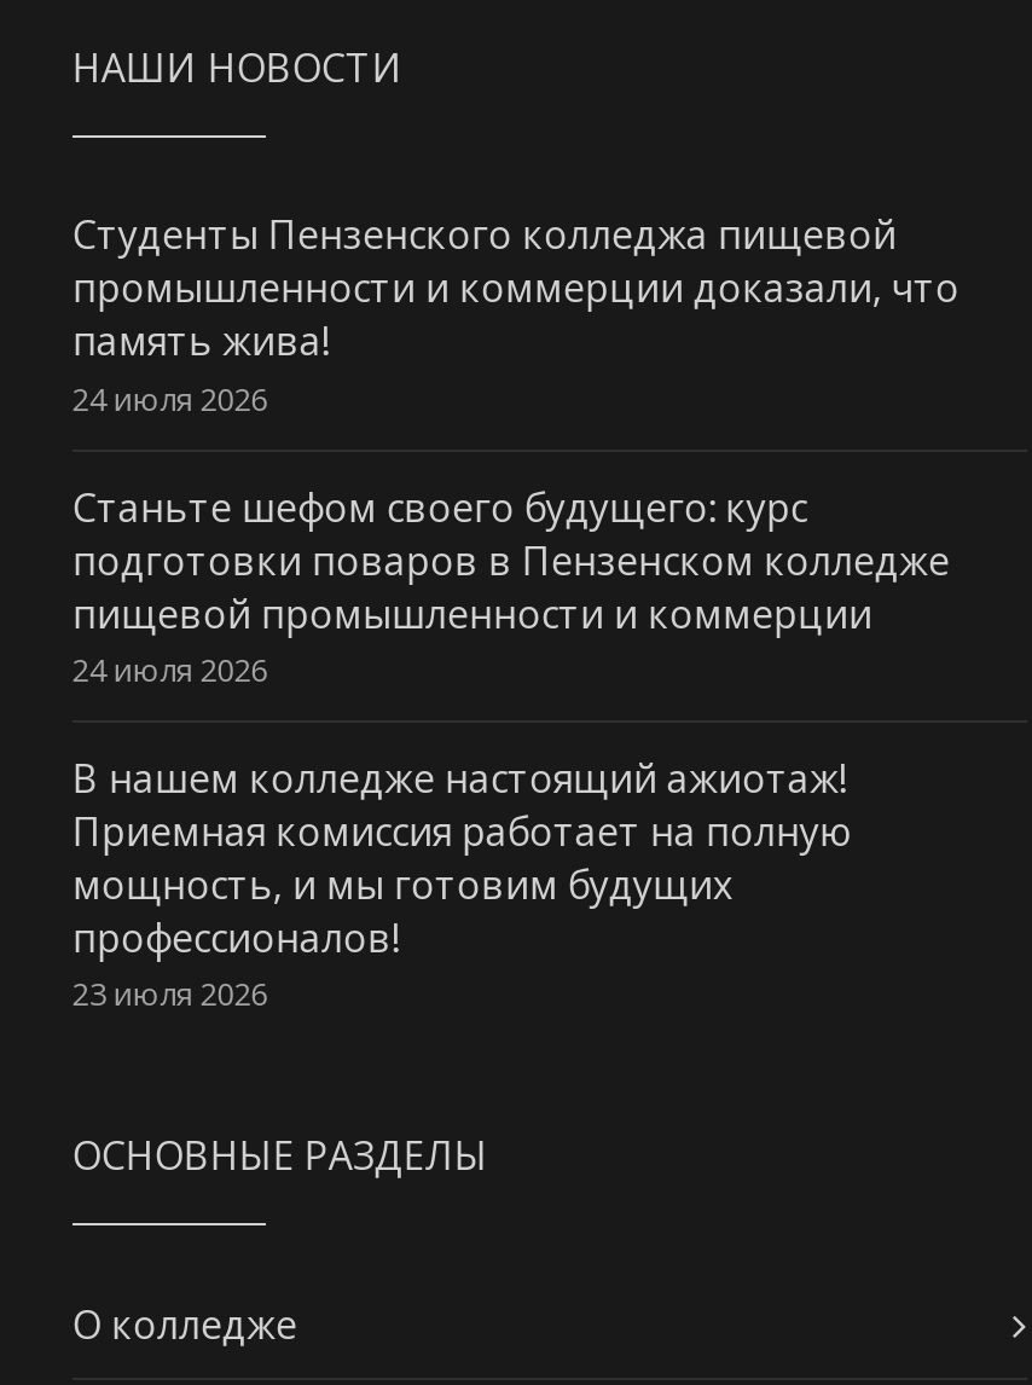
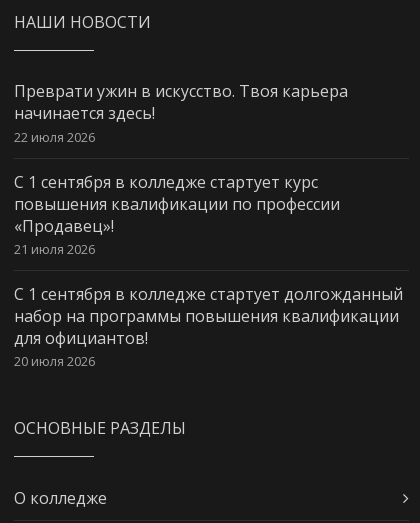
- Студенты Пензенского колледжа пищевой
- промышленности и коммерции доказали, что
- память жива!
- 24 июля 2026
+ Преврати ужин в искусство. Твоя карьера
+ начинается здесь!
+ 22 июля 2026

- Станьте шефом своего будущего: курс
- подготовки поваров в Пензенском колледже
- пищевой промышленности и коммерции
- 24 июля 2026
+ С 1 сентября в колледже стартует курс
+ повышения квалификации по профессии
+ «Продавец»!
+ 21 июля 2026

- В нашем колледже настоящий ажиотаж!
- Приемная комиссия работает на полную
- мощность, и мы готовим будущих
- профессионалов!
- 23 июля 2026
+ С 1 сентября в колледже стартует долгожданный
+ набор на программы повышения квалификации
+ для официантов!
+ 20 июля 2026
